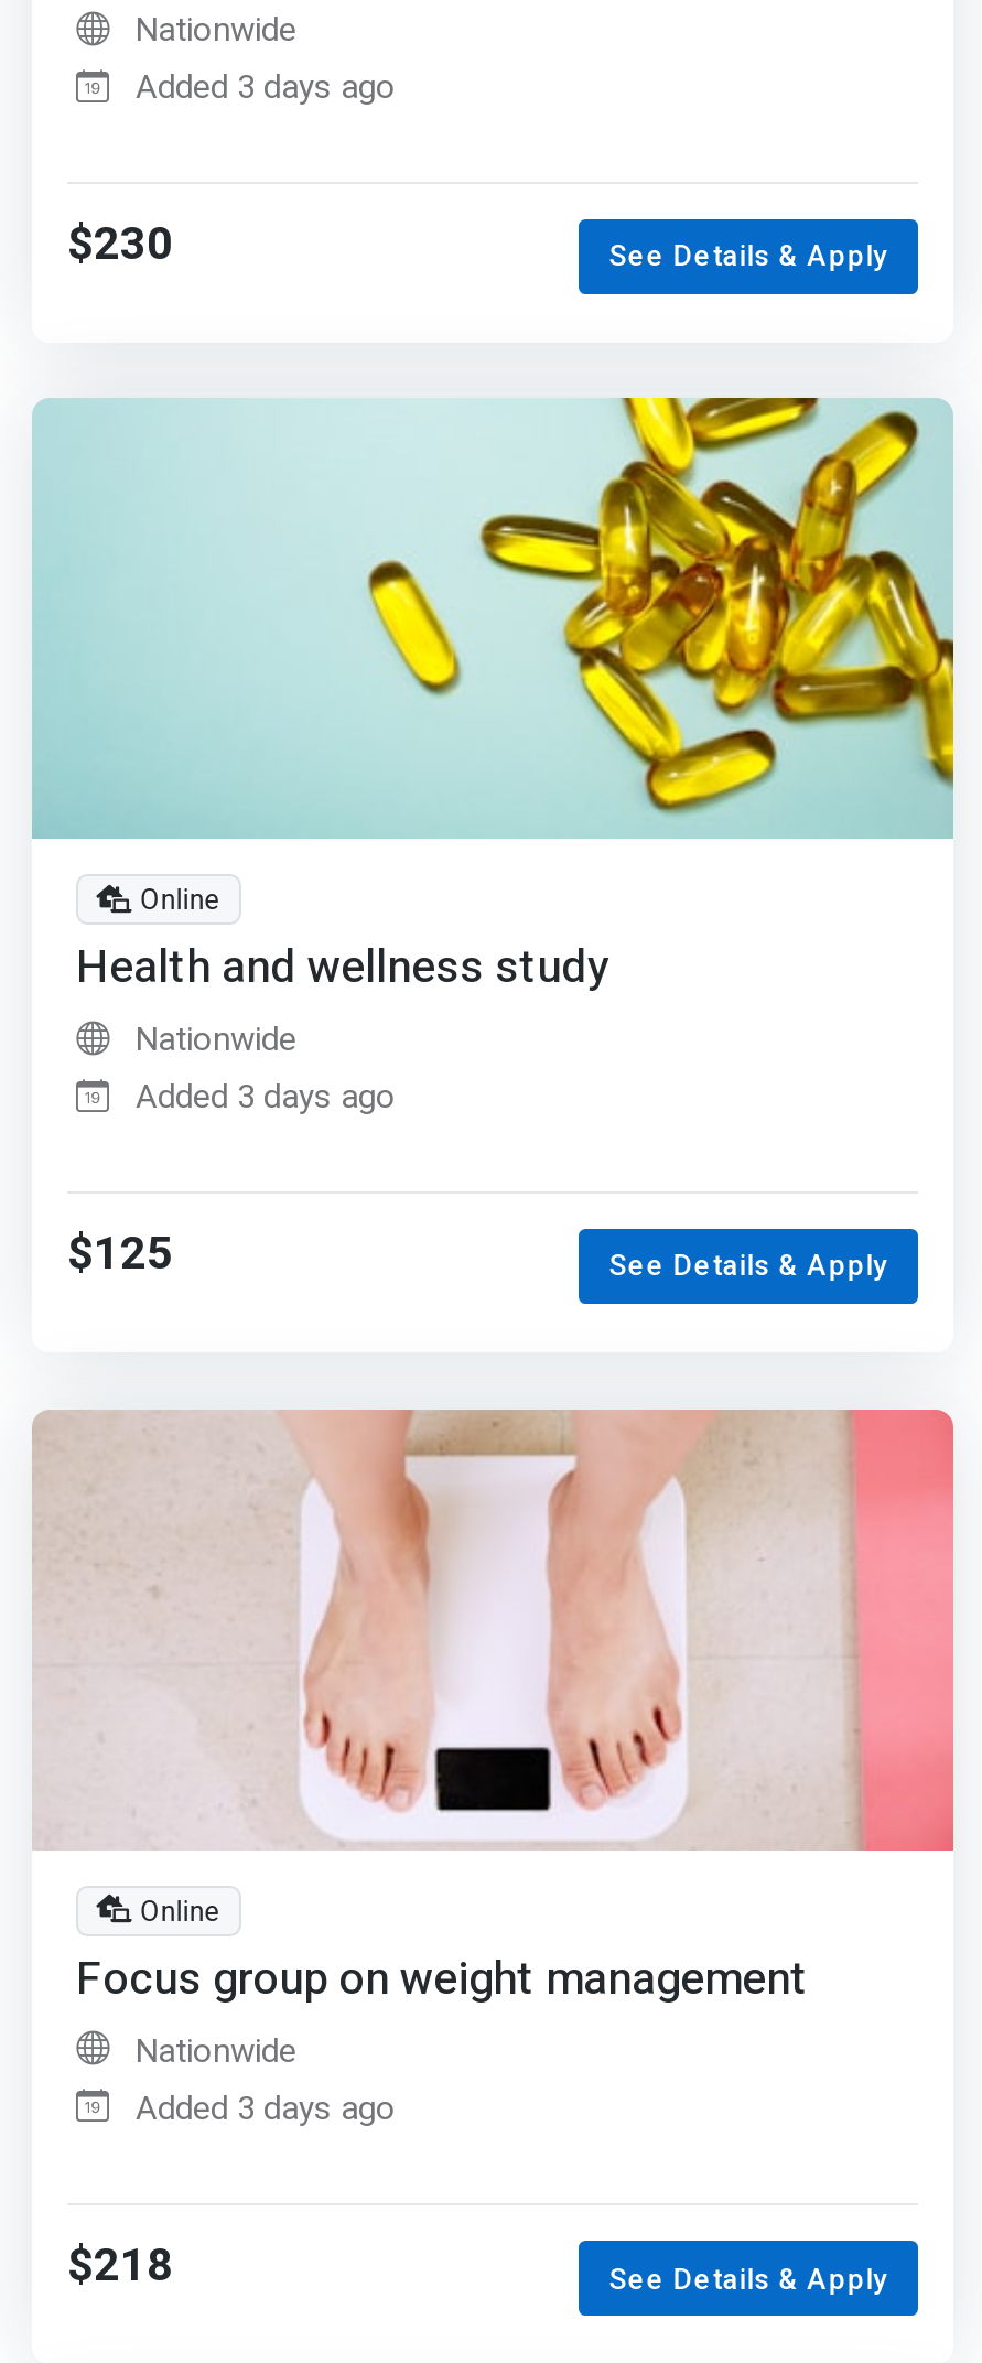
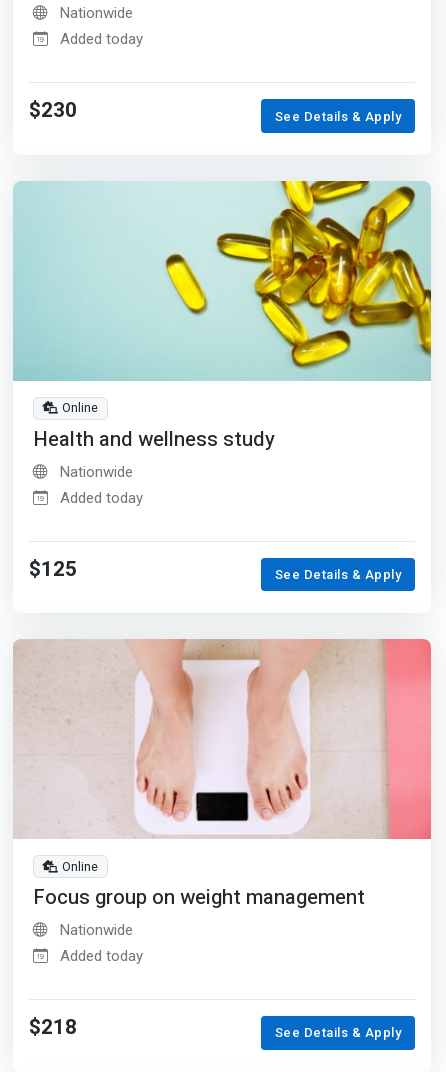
- Added 3 days ago
+ Added today

- Added 3 days ago
+ Added today

- Added 3 days ago
+ Added today
